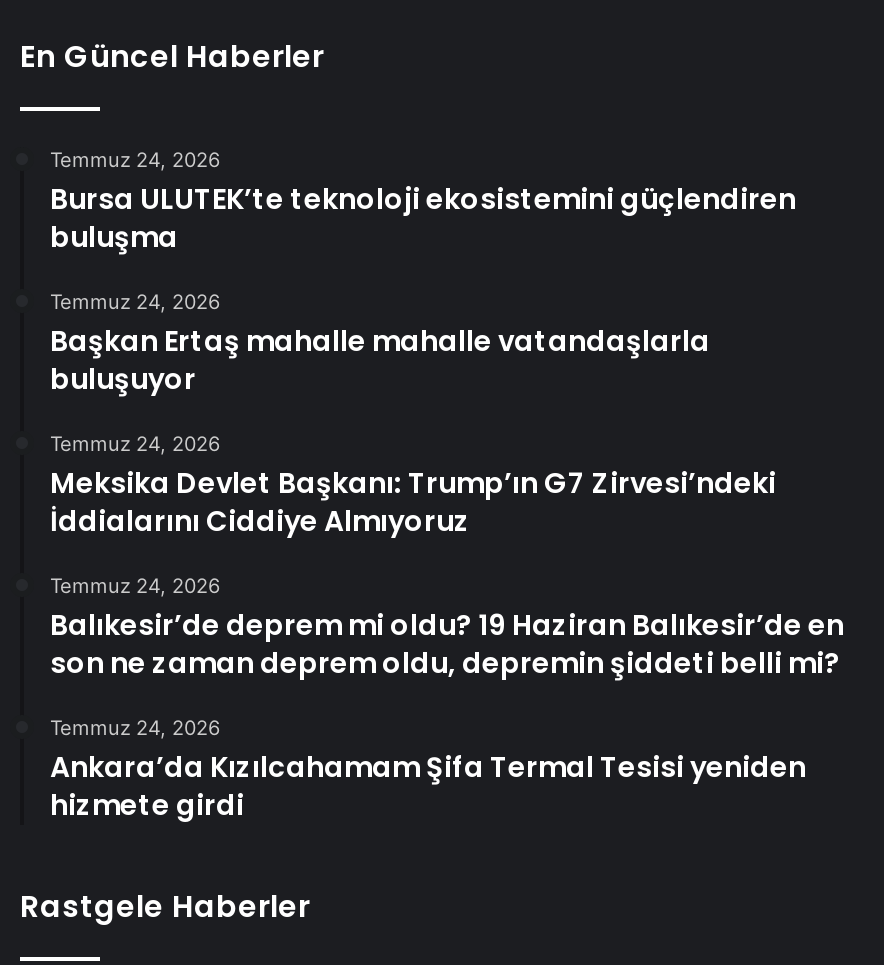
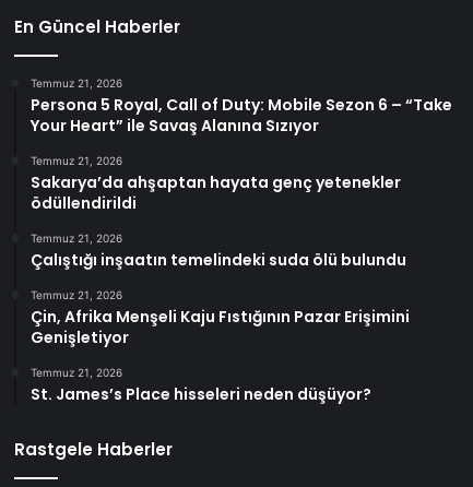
- Temmuz 24, 2026
- Bursa ULUTEK’te teknoloji ekosistemini güçlendiren
- buluşma
+ Temmuz 21, 2026
+ Persona 5 Royal, Call of Duty: Mobile Sezon 6 – “Take
+ Your Heart” ile Savaş Alanına Sızıyor

- Temmuz 24, 2026
- Başkan Ertaş mahalle mahalle vatandaşlarla
- buluşuyor
+ Temmuz 21, 2026
+ Sakarya’da ahşaptan hayata genç yetenekler
+ ödüllendirildi

- Temmuz 24, 2026
- Meksika Devlet Başkanı: Trump’ın G7 Zirvesi’ndeki
- İddialarını Ciddiye Almıyoruz
+ Temmuz 21, 2026
+ Çalıştığı inşaatın temelindeki suda ölü bulundu

- Temmuz 24, 2026
- Balıkesir’de deprem mi oldu? 19 Haziran Balıkesir’de en
- son ne zaman deprem oldu, depremin şiddeti belli mi?
+ Temmuz 21, 2026
+ Çin, Afrika Menşeli Kaju Fıstığının Pazar Erişimini
+ Genişletiyor

- Temmuz 24, 2026
- Ankara’da Kızılcahamam Şifa Termal Tesisi yeniden
- hizmete girdi
+ Temmuz 21, 2026
+ St. James’s Place hisseleri neden düşüyor?
